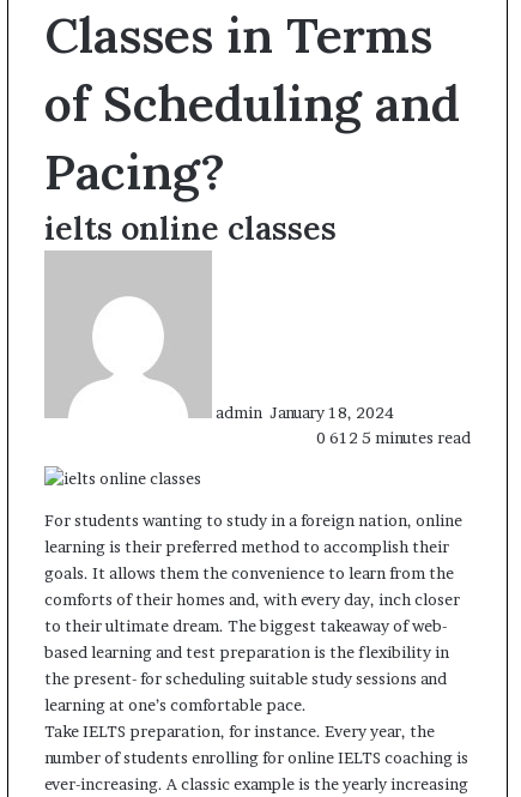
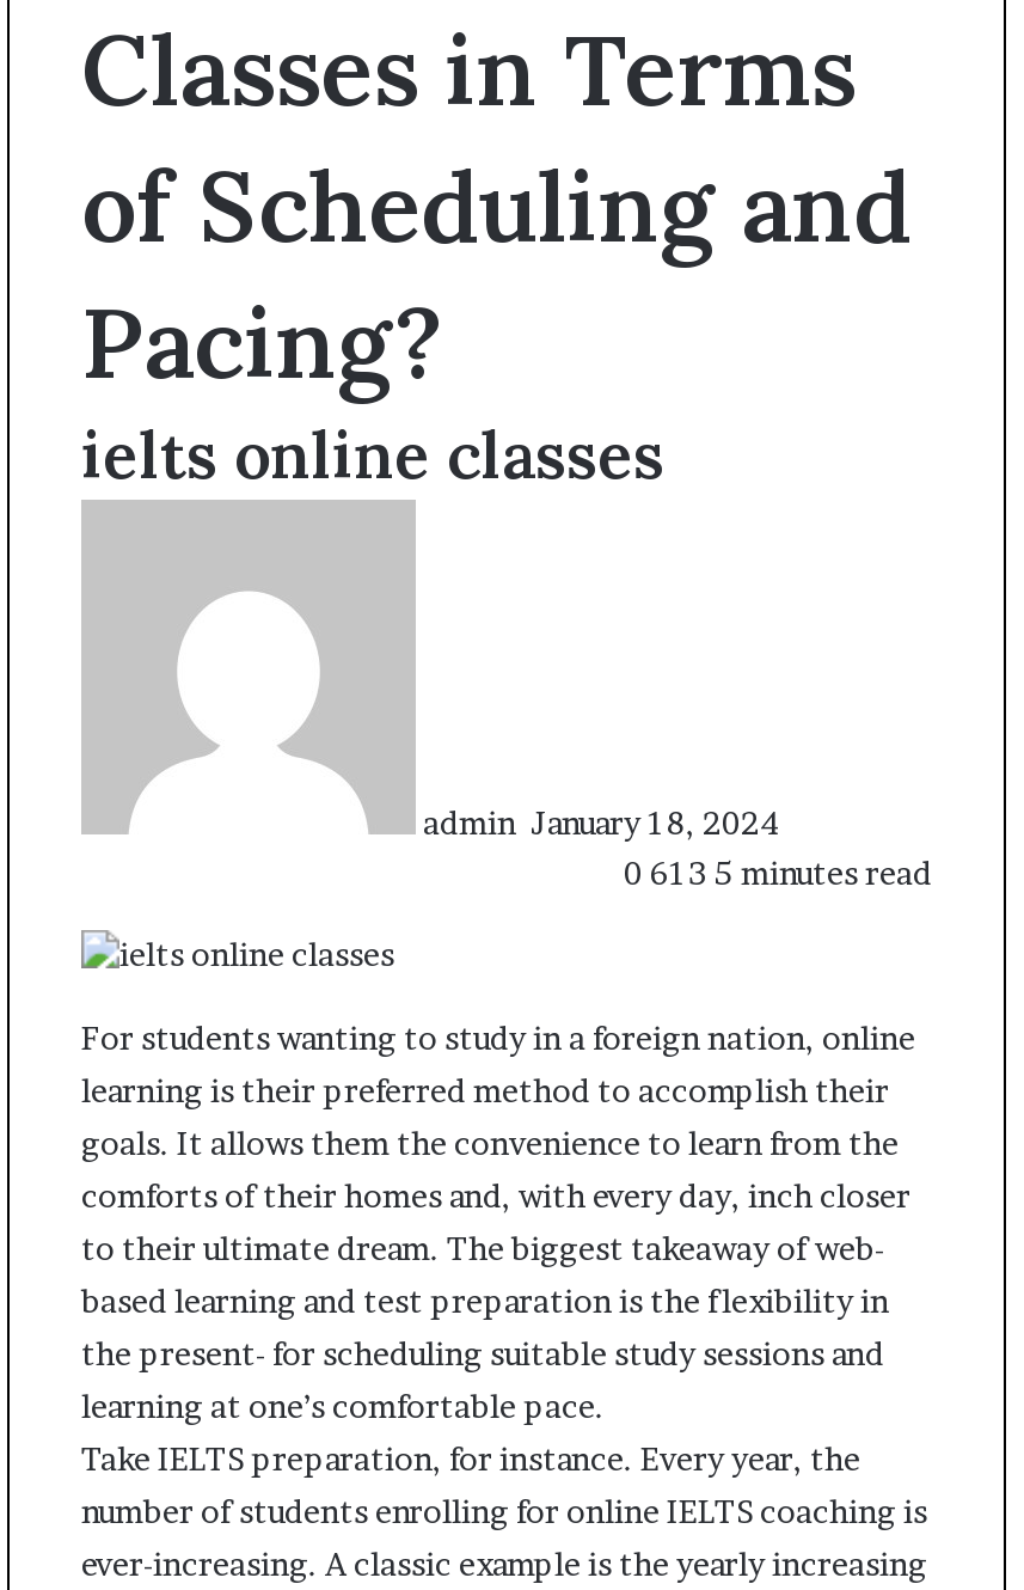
- 0 612 5 minutes read
+ 0 613 5 minutes read
